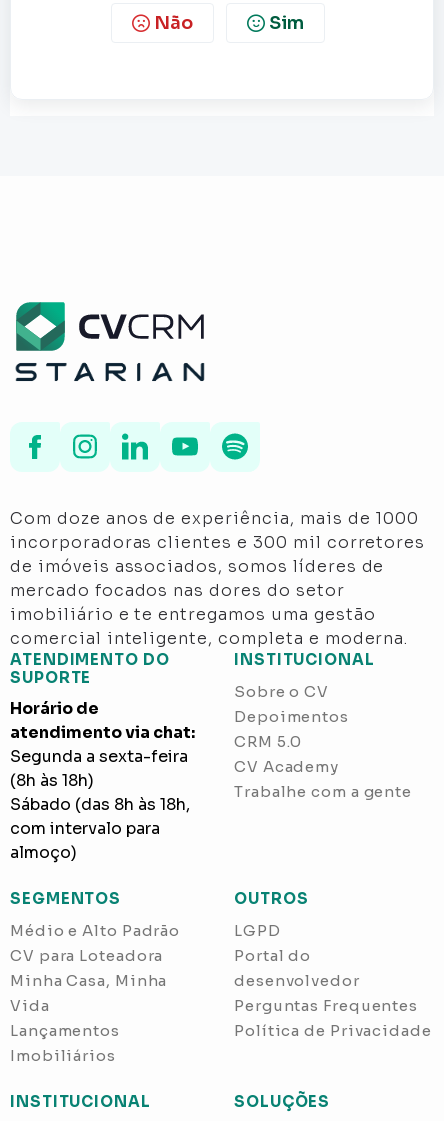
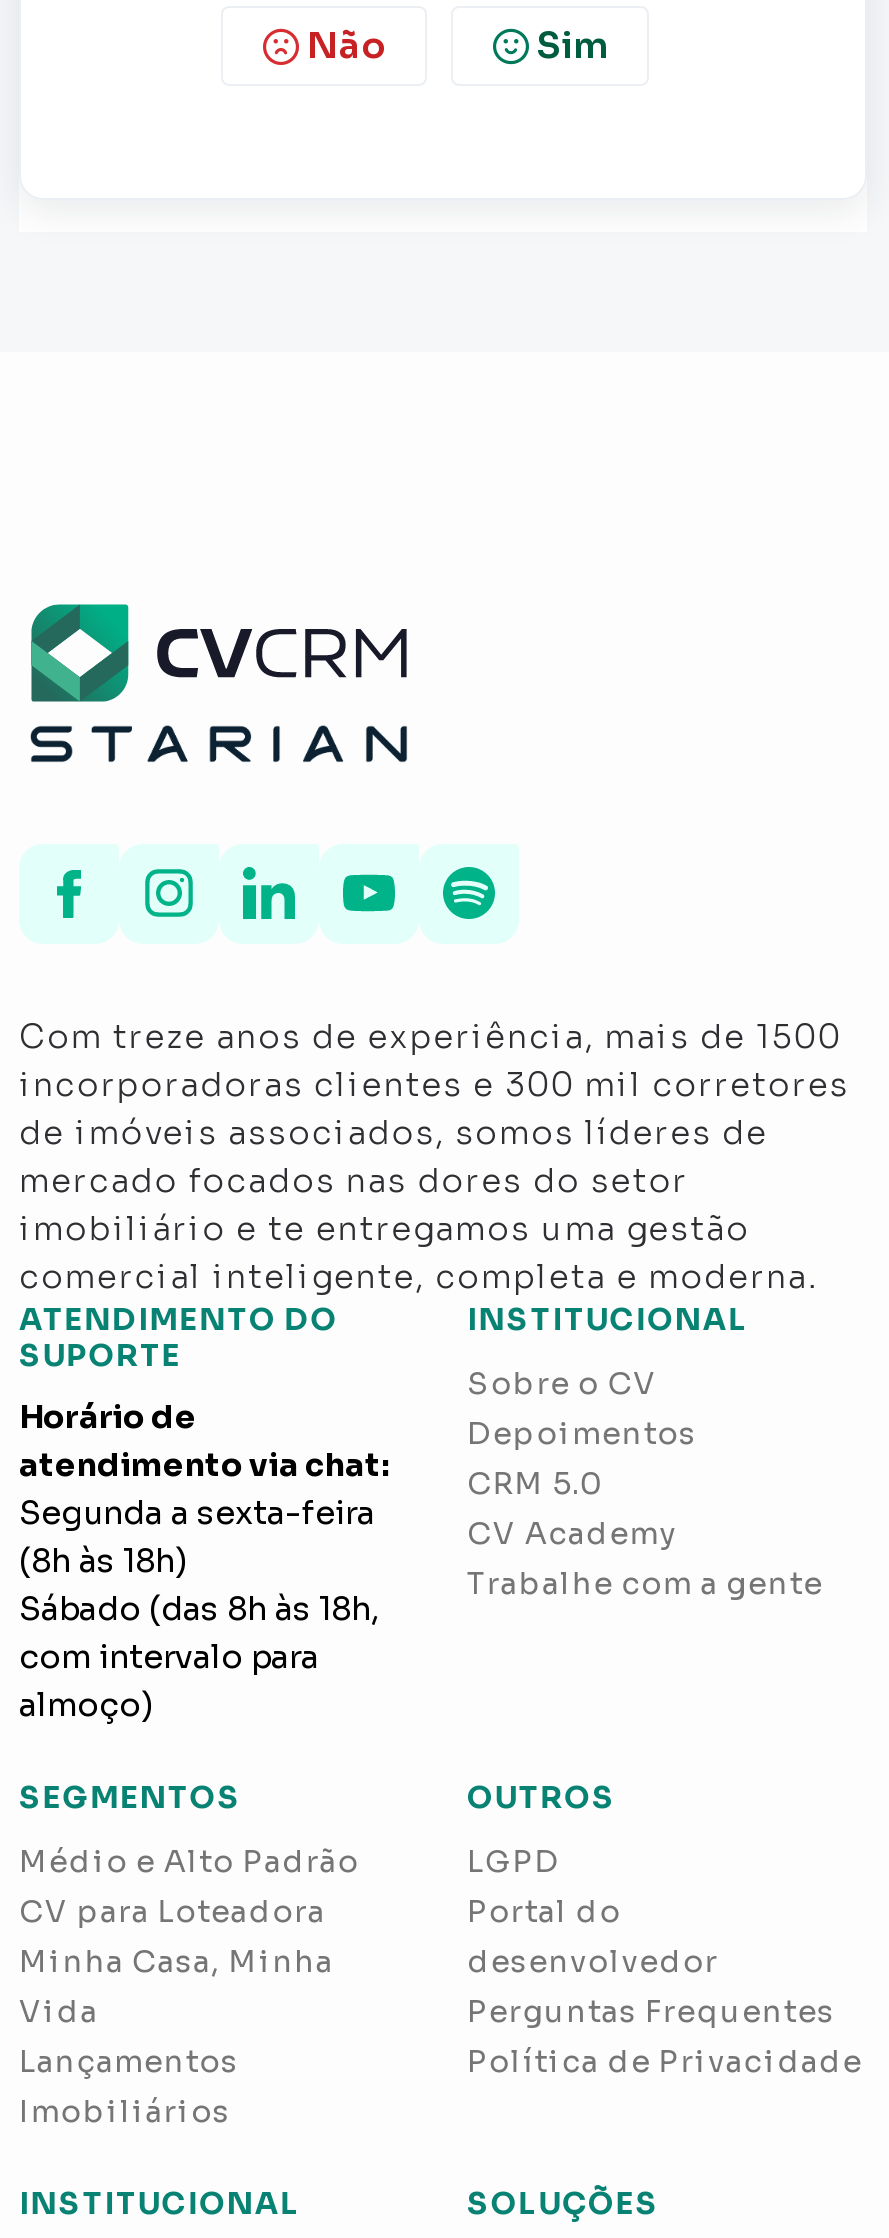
- Com doze anos de experiência, mais de 1000
+ Com treze anos de experiência, mais de 1500
